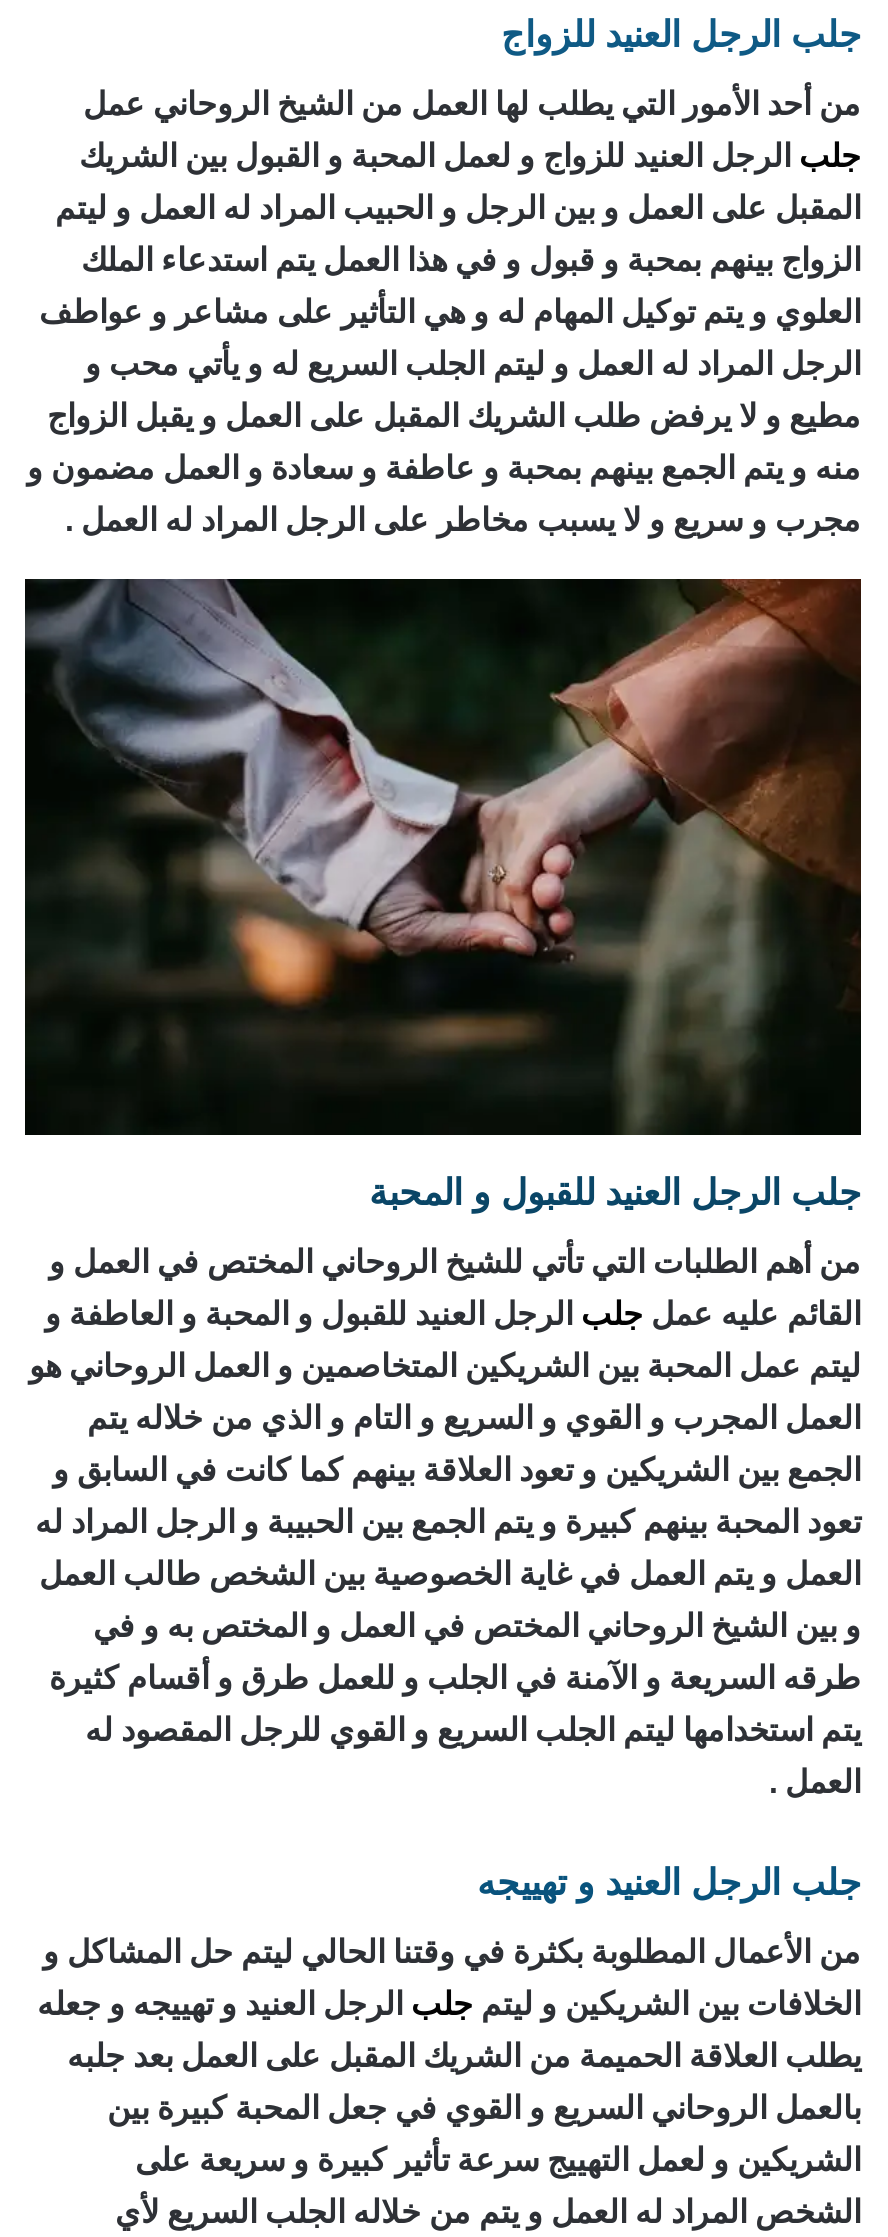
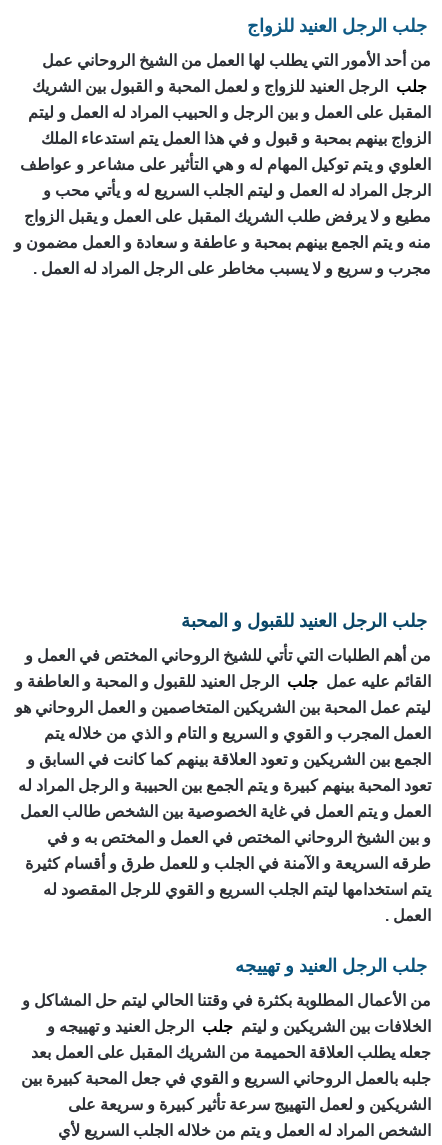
- [image]
